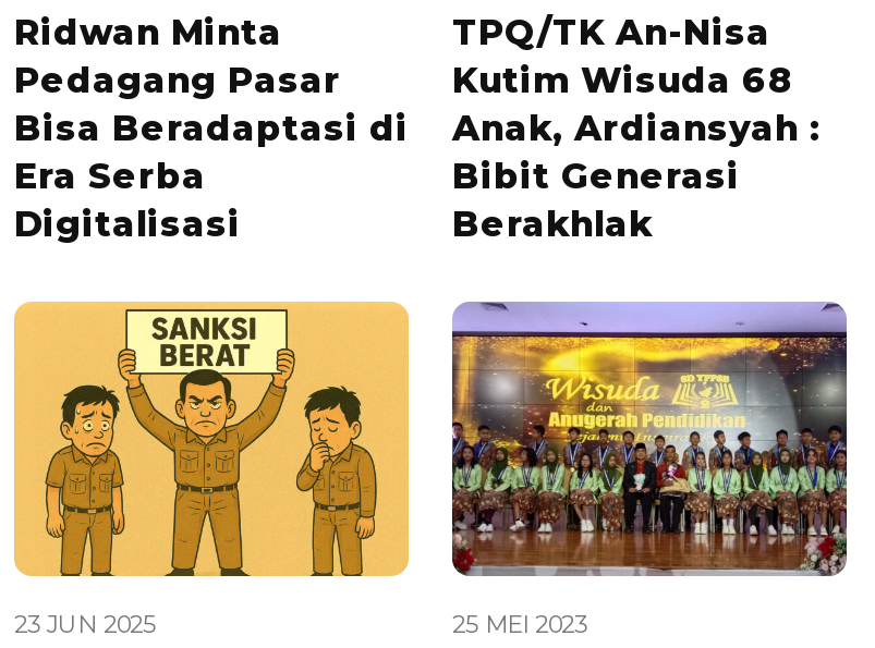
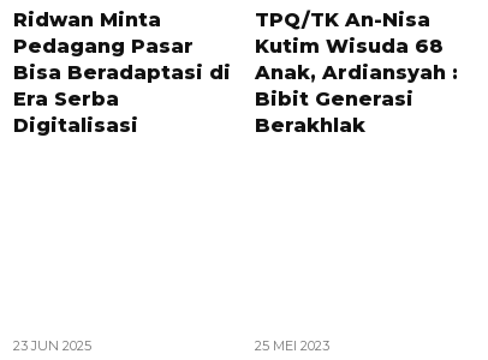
- [image]

- [image]
